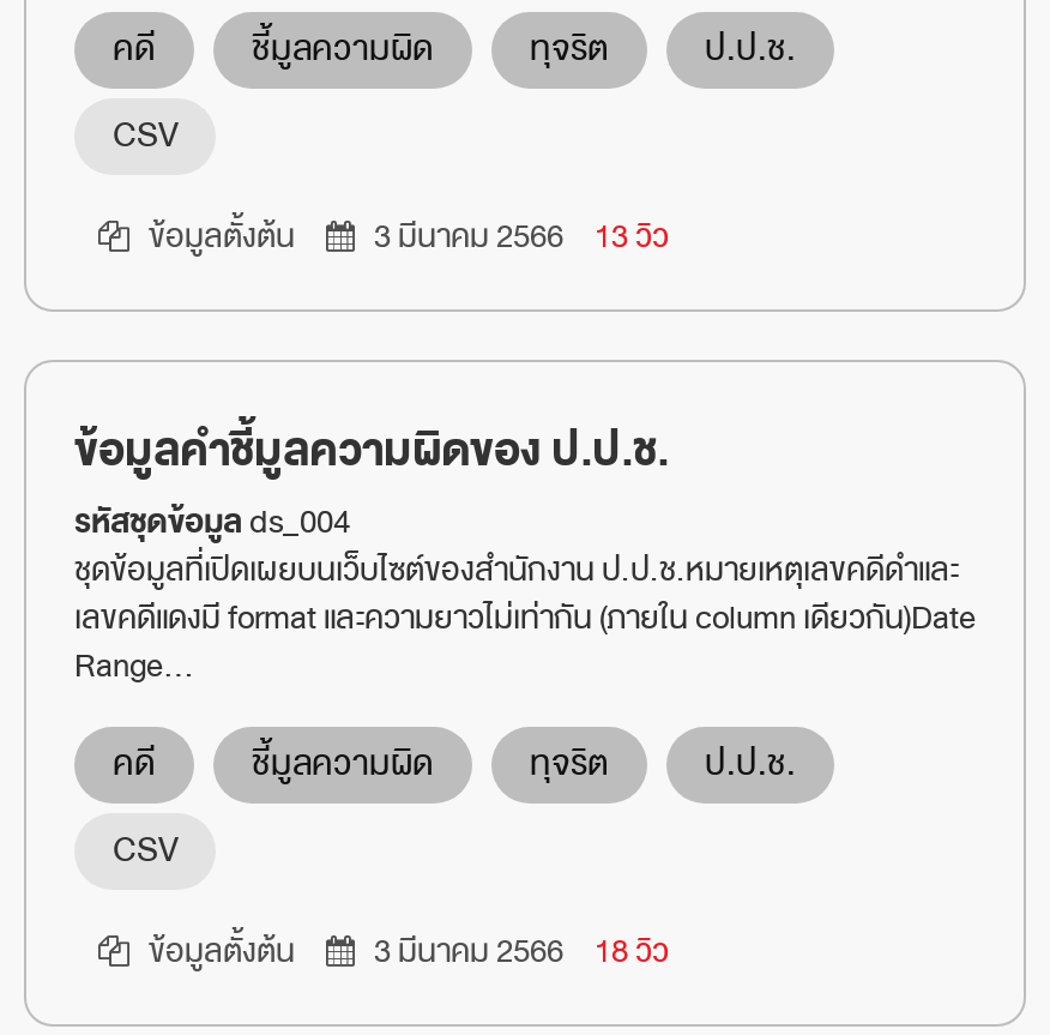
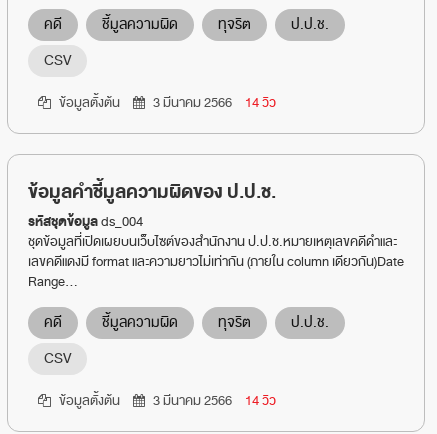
- 3 มีนาคม 2566 13 วิว
+ 3 มีนาคม 2566 14 วิว

- 3 มีนาคม 2566 18 วิว
+ 3 มีนาคม 2566 14 วิว
